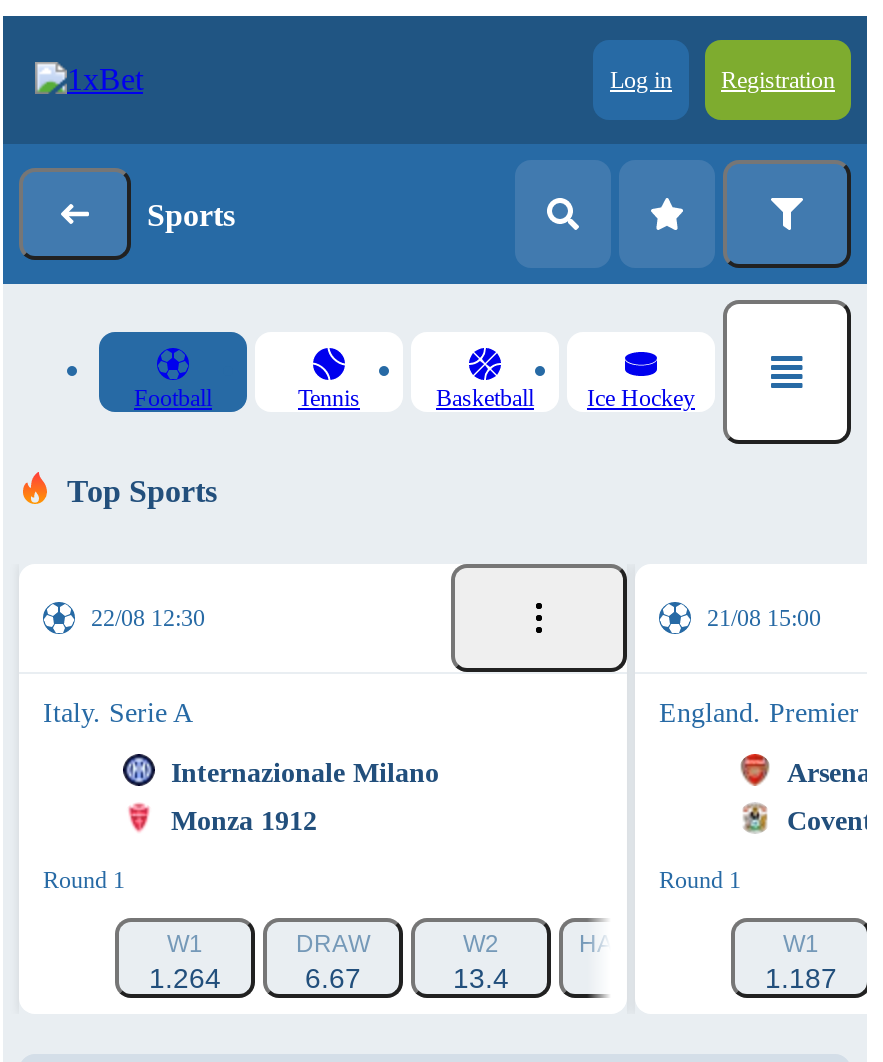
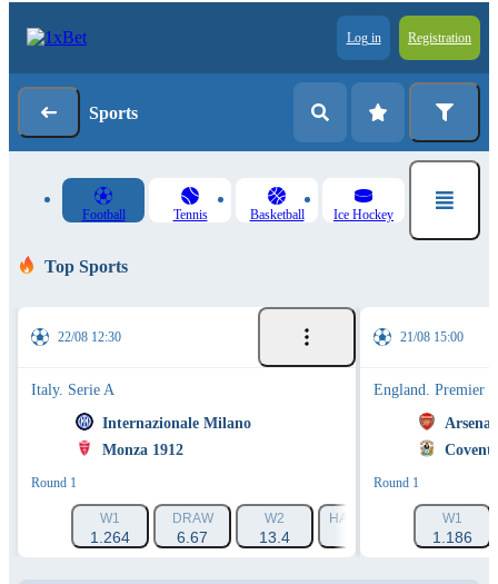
- 1.187
+ 1.186
